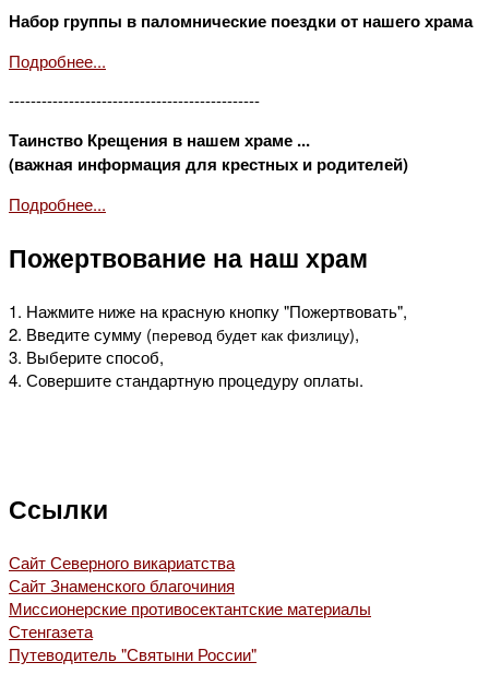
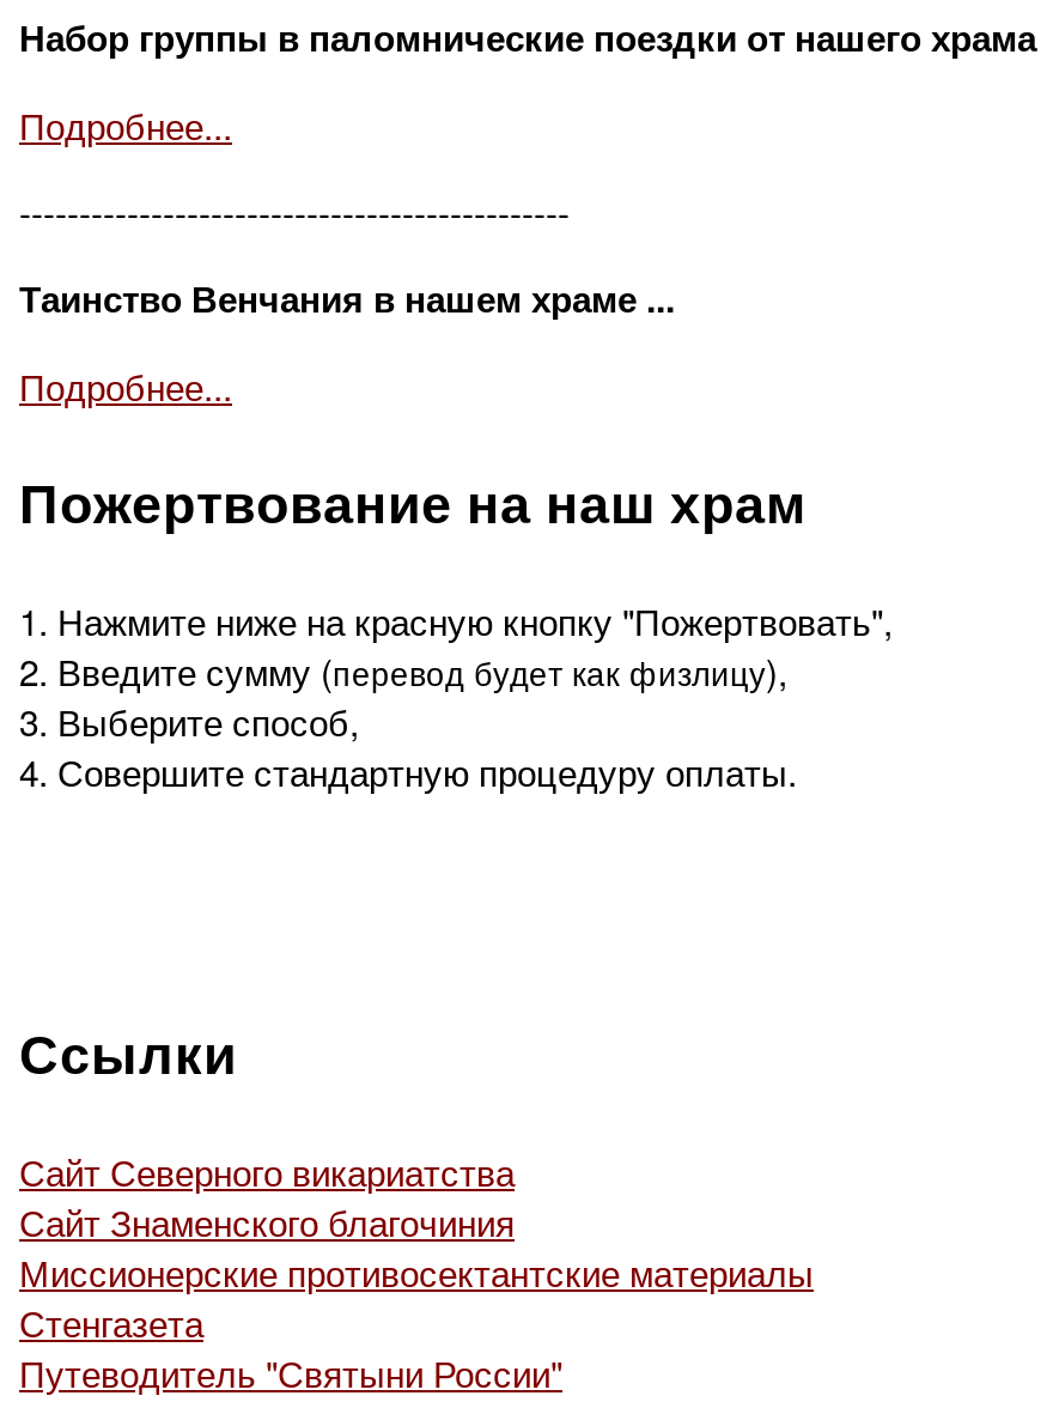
- Таинство Крещения в нашем храме ...
- (важная информация для крестных и родителей)
+ Таинство Венчания в нашем храме ...
